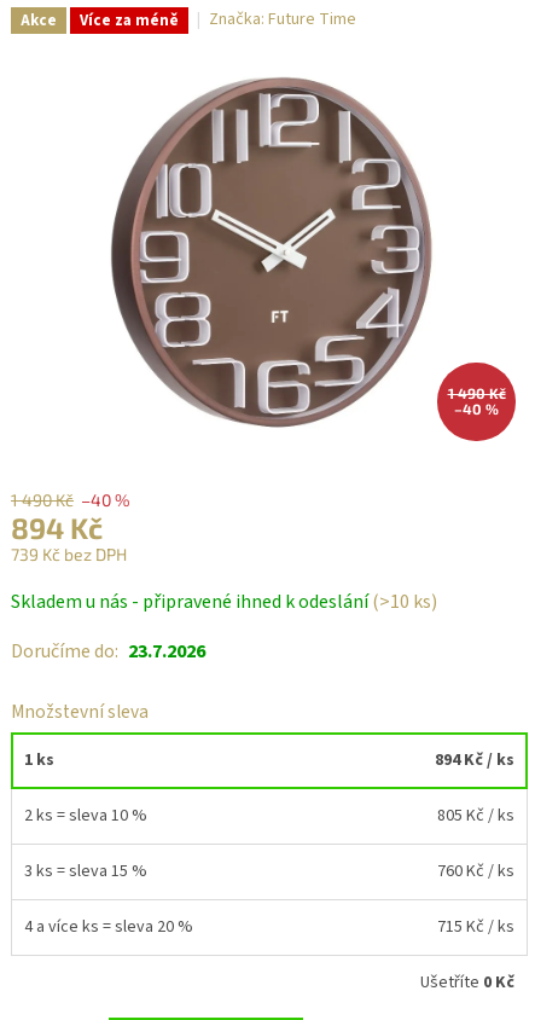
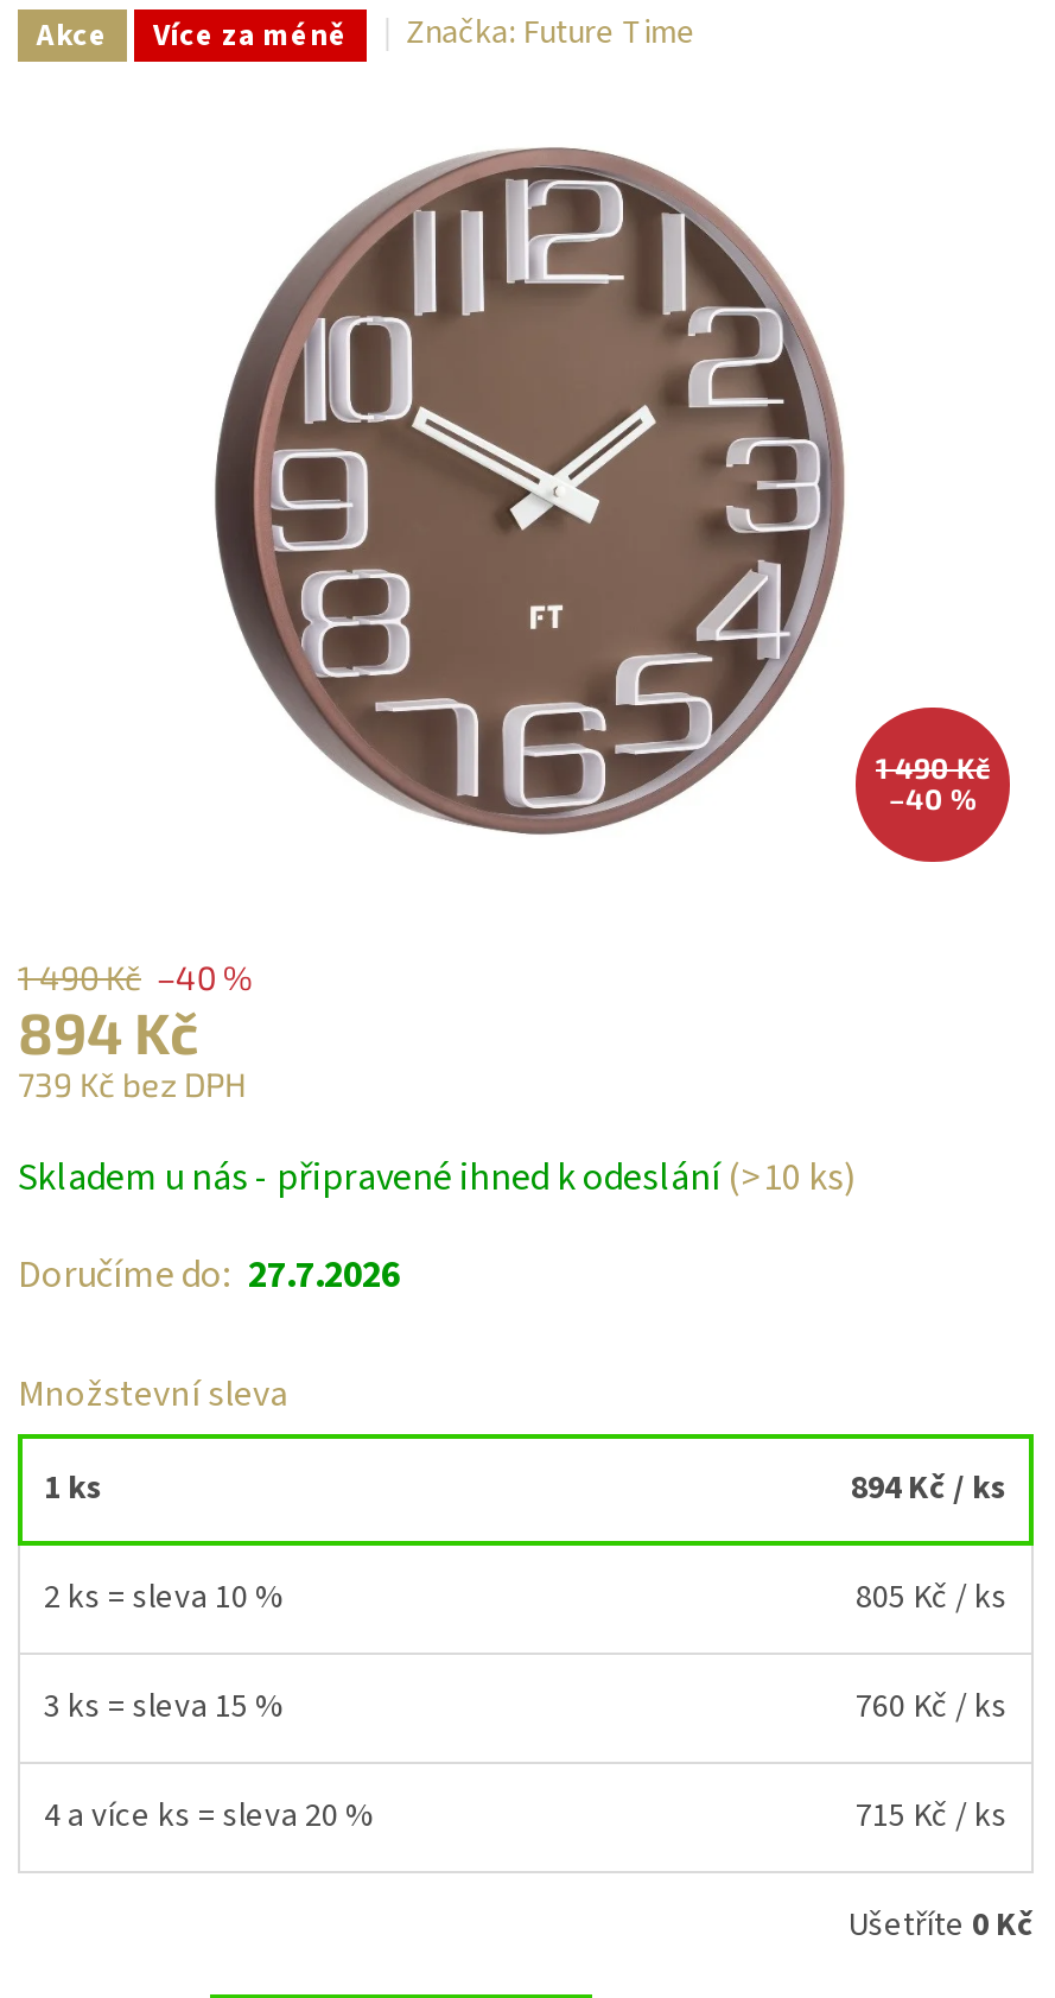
- Doručíme do: 23.7.2026
+ Doručíme do: 27.7.2026
